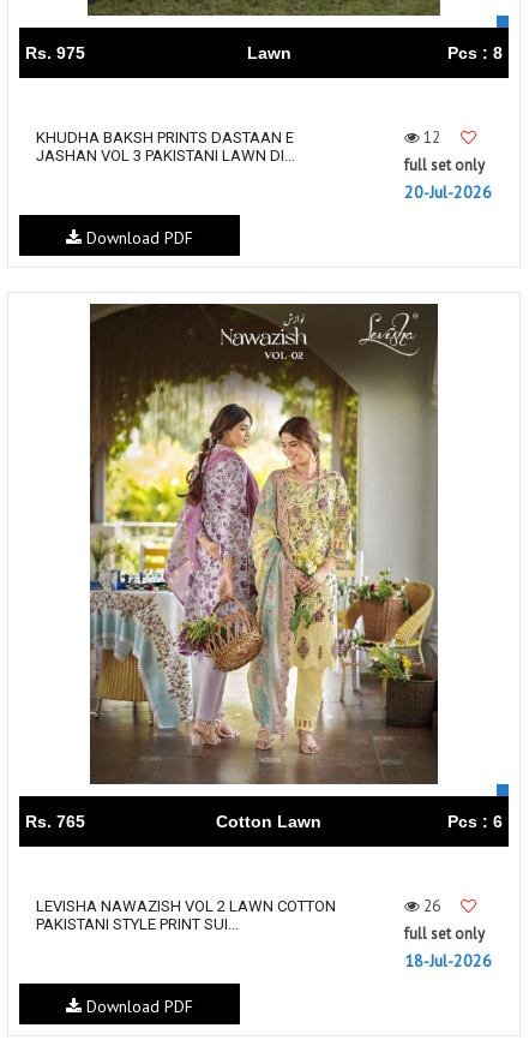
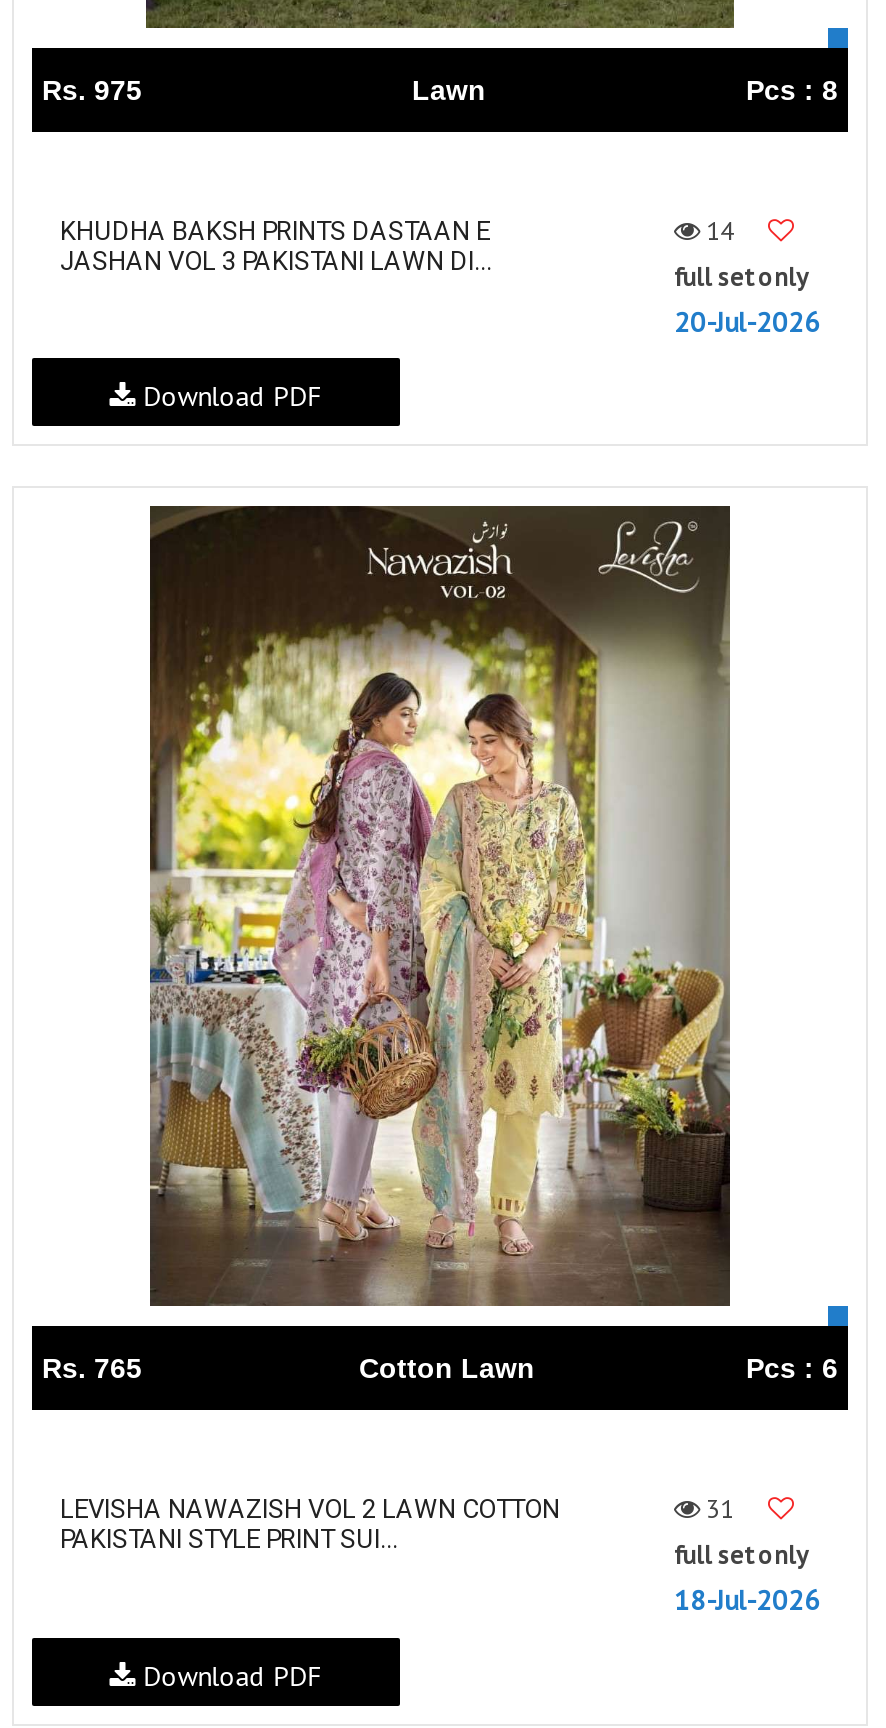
- 12
+ 14

- 26
+ 31
